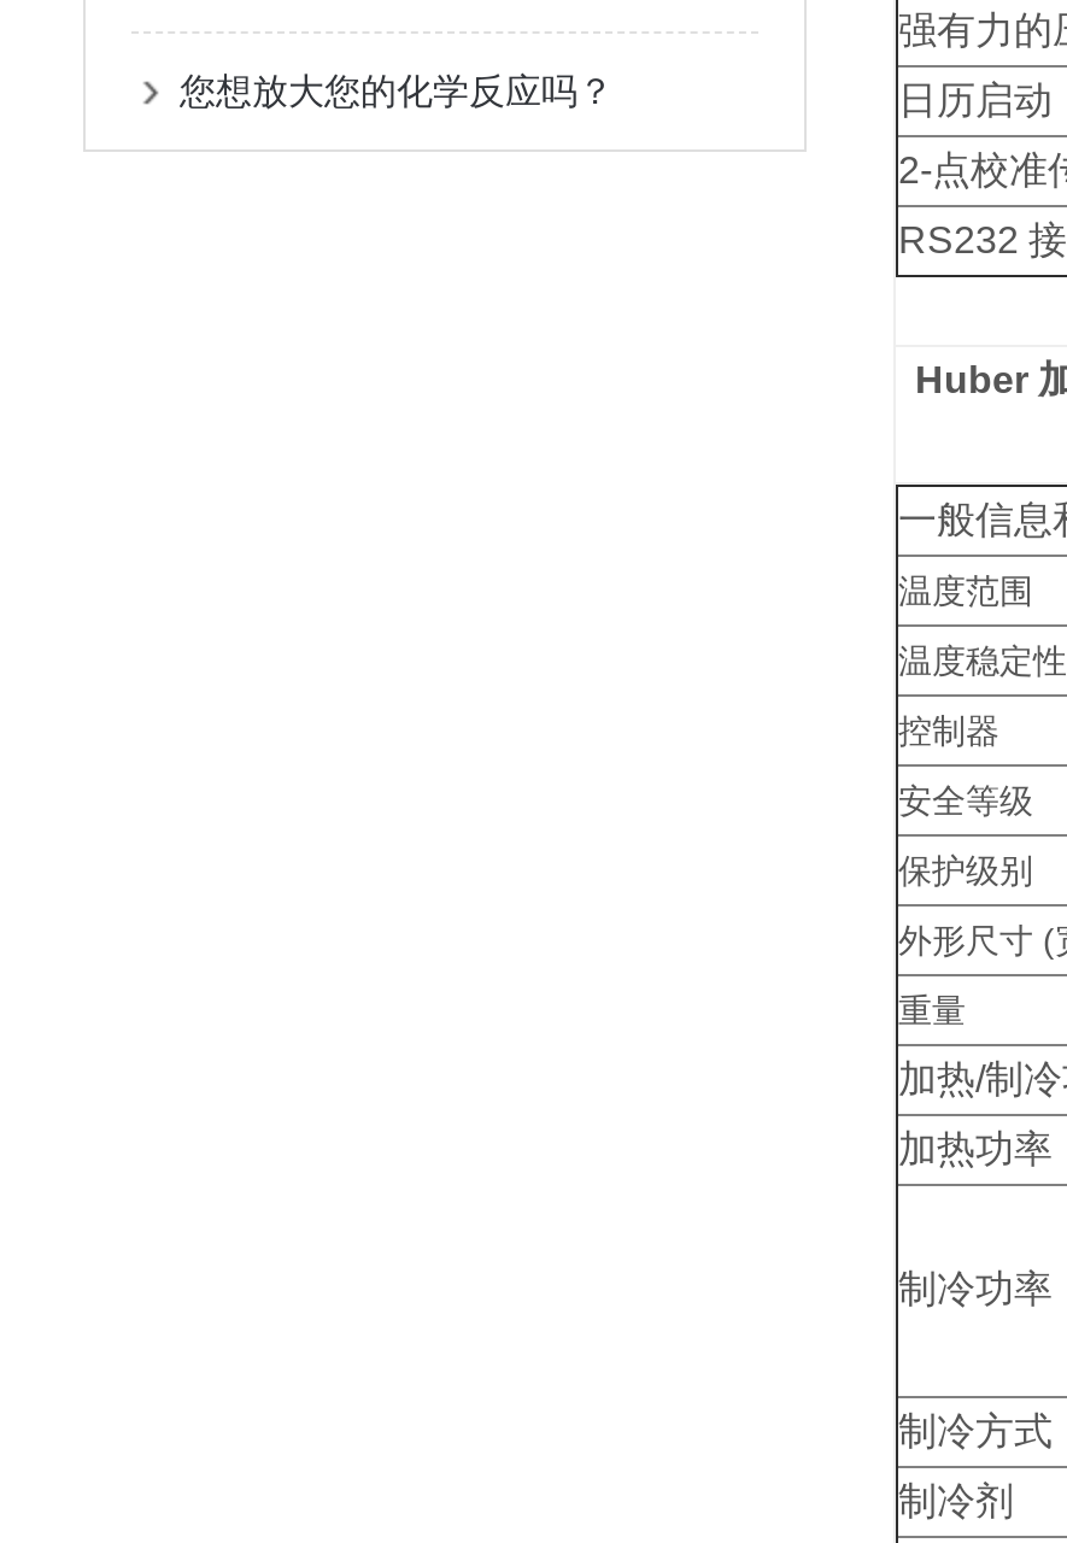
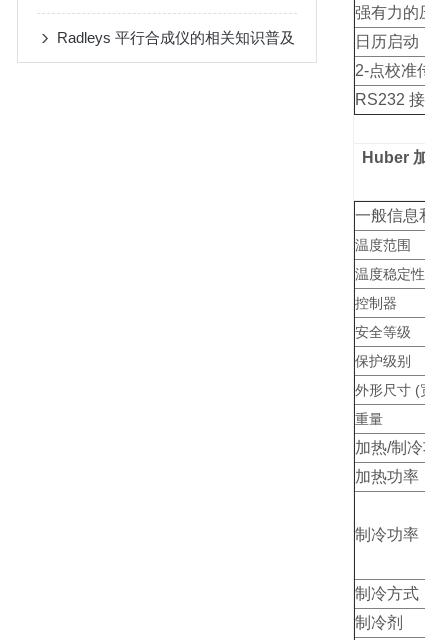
- 您想放大您的化学反应吗？
+ Radleys 平行合成仪的相关知识普及
